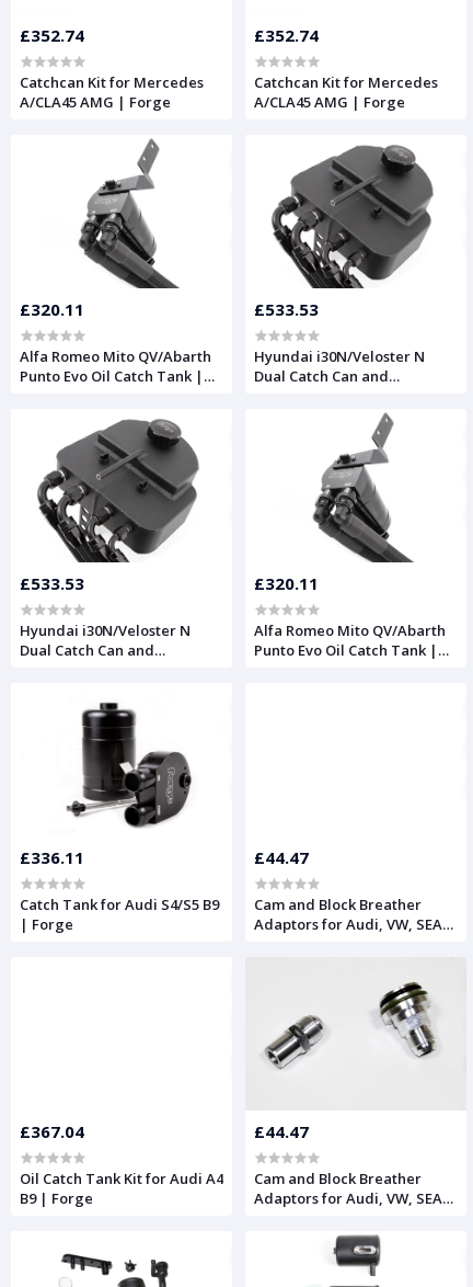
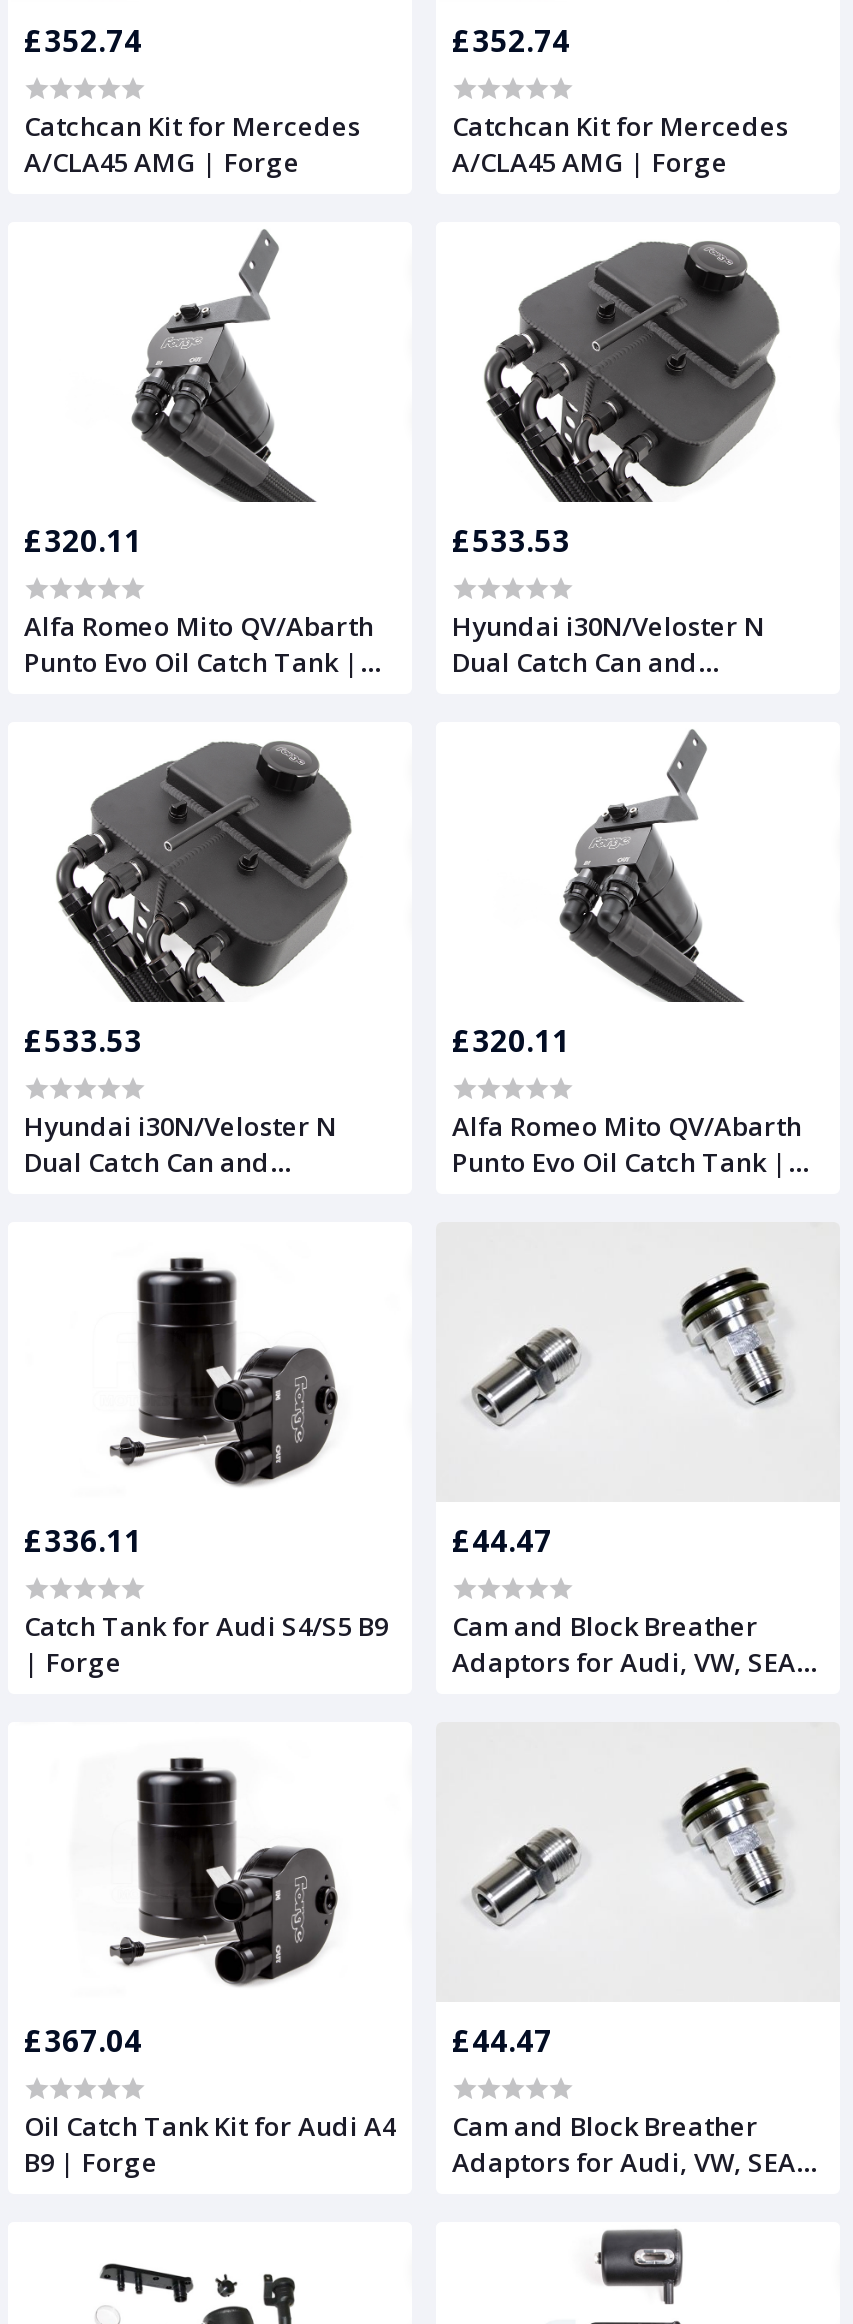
+ [image]

+ [image]

+ [image]
